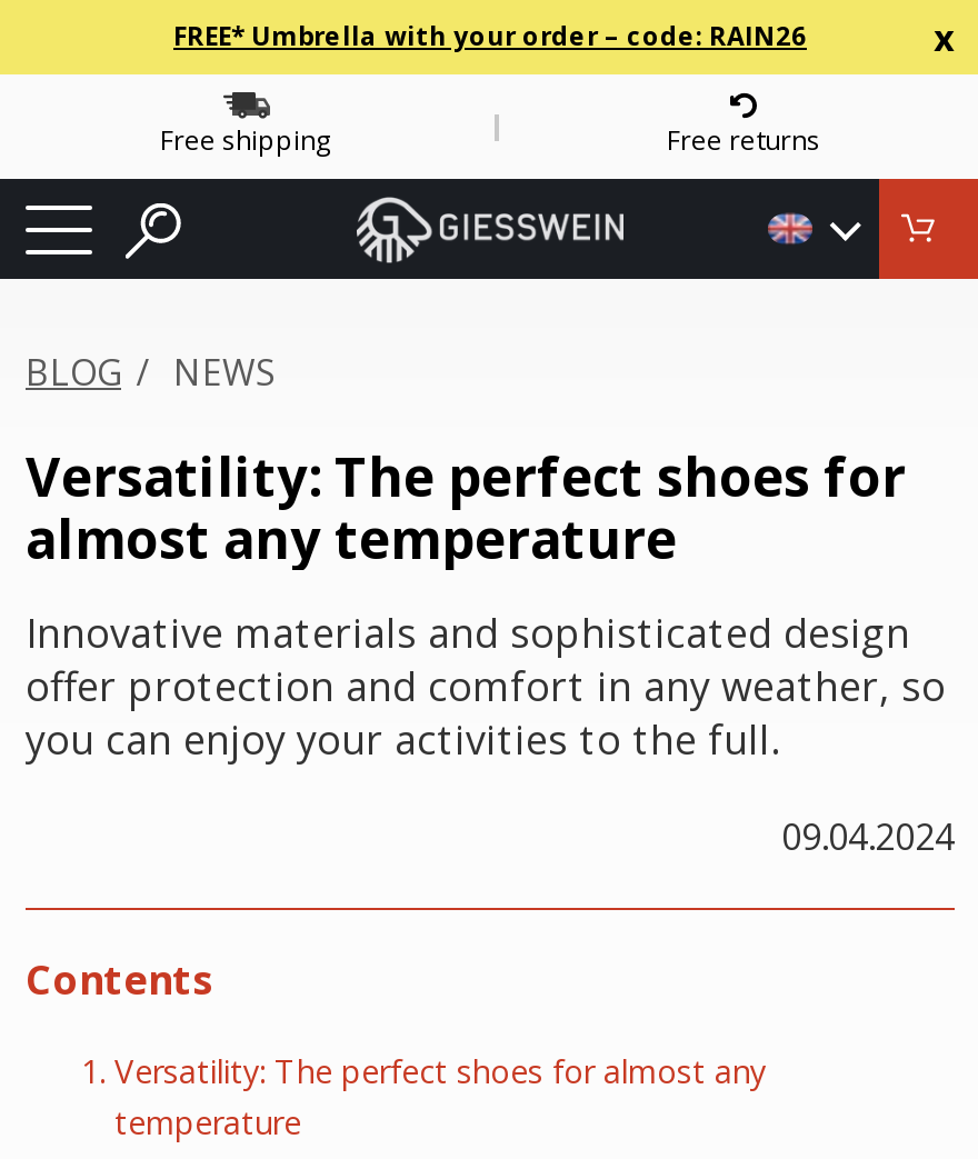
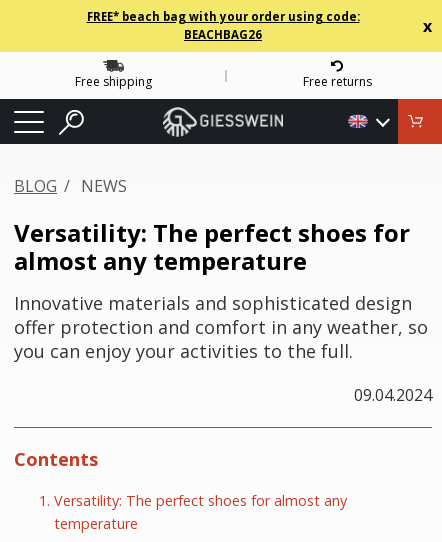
- FREE* Umbrella with your order – code: RAIN26
+ FREE* beach bag with your order using code:
+ BEACHBAG26
